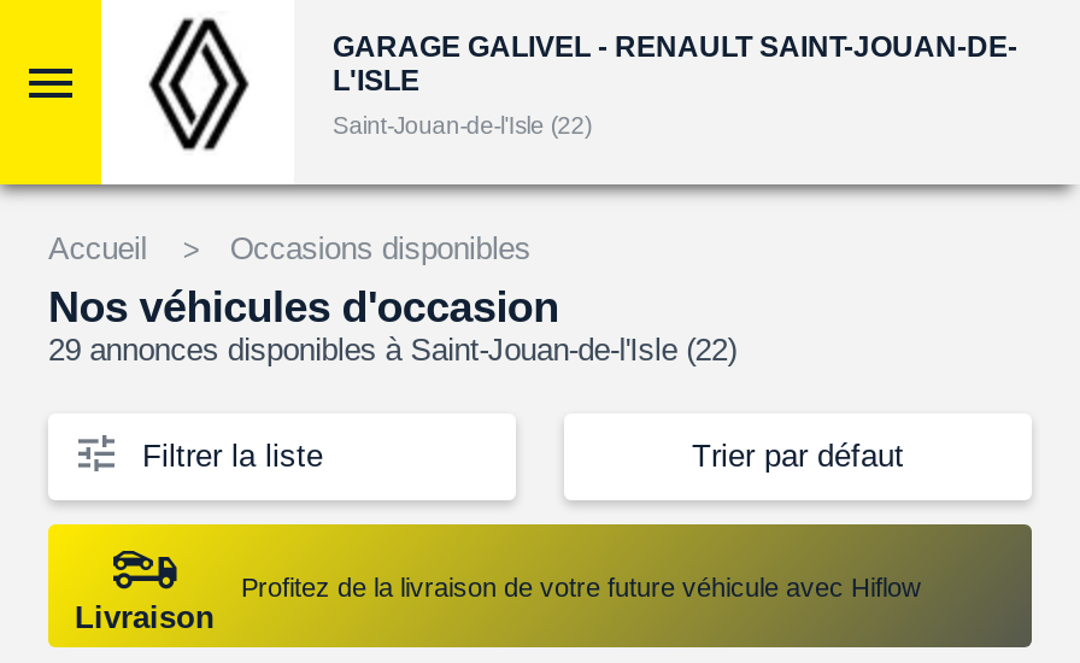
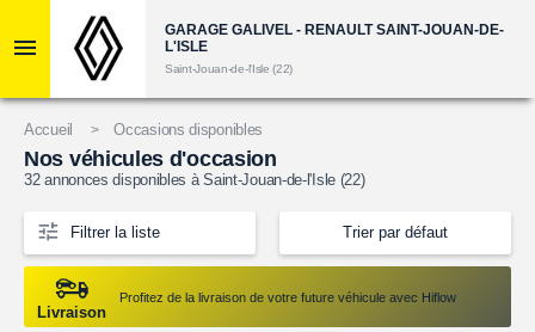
- 29 annonces disponibles à Saint-Jouan-de-l'Isle (22)
+ 32 annonces disponibles à Saint-Jouan-de-l'Isle (22)
